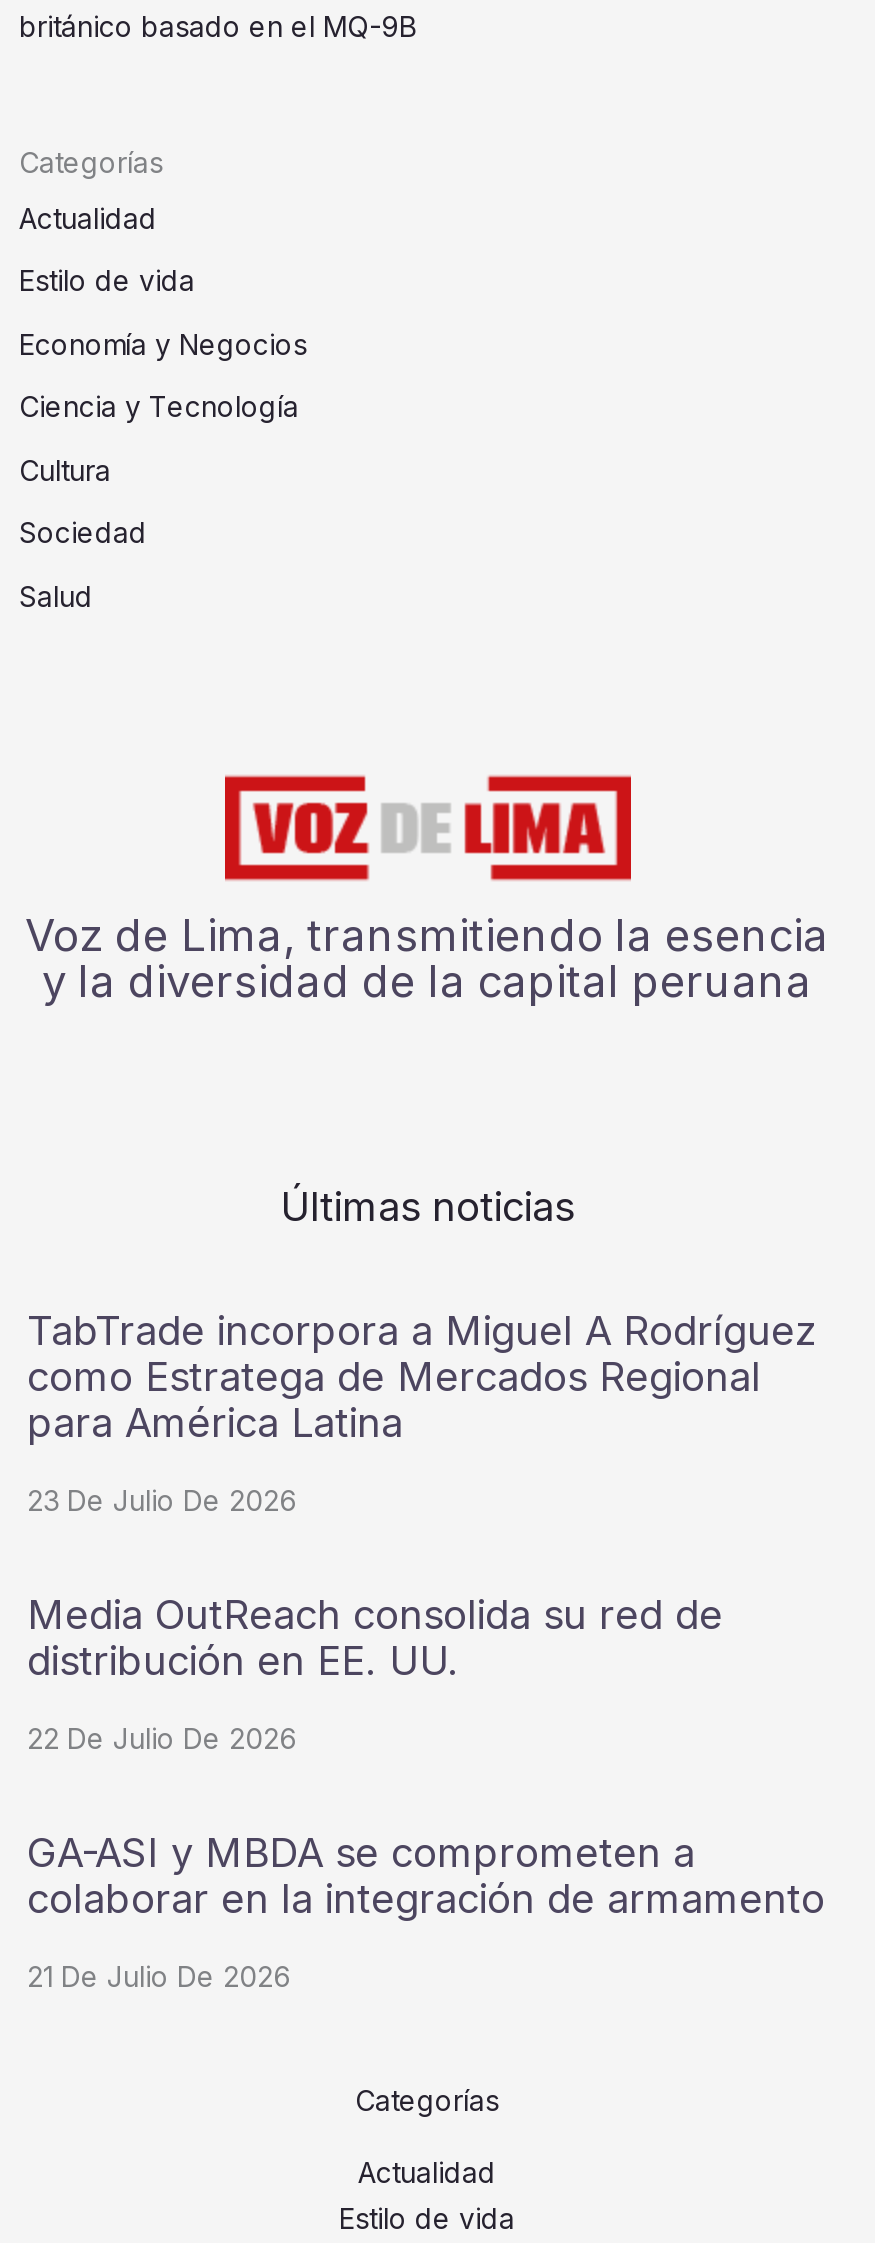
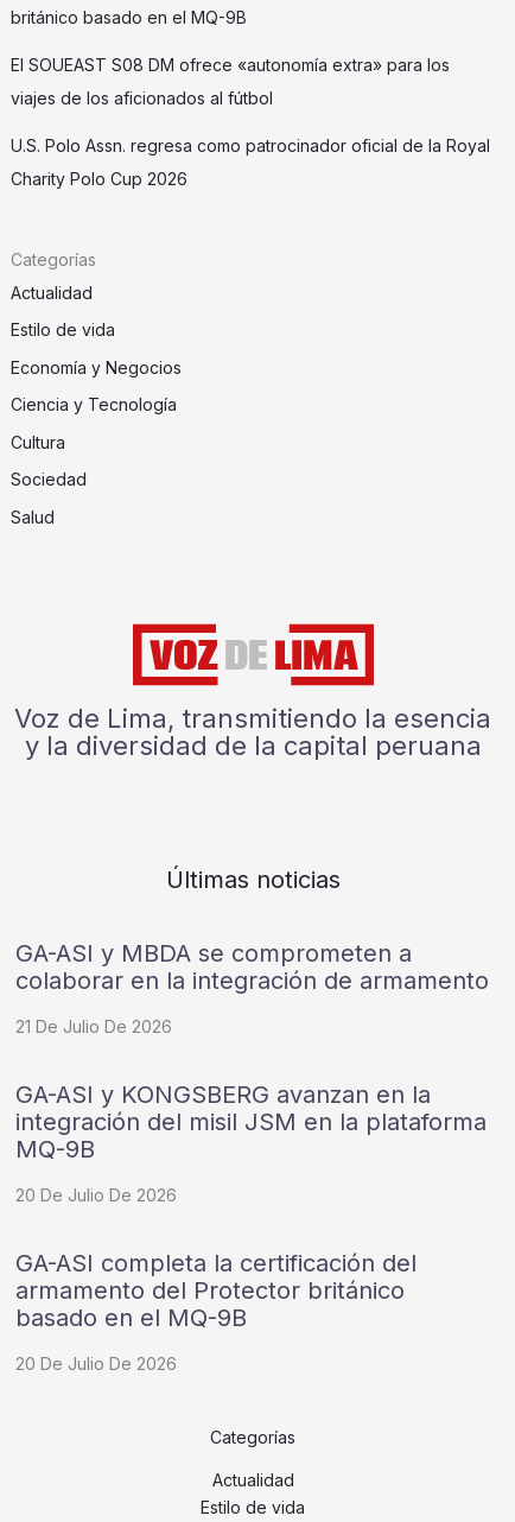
+ El SOUEAST S08 DM ofrece «autonomía extra» para los
+ viajes de los aficionados al fútbol
+ U.S. Polo Assn. regresa como patrocinador oficial de la Royal
+ Charity Polo Cup 2026

- TabTrade incorpora a Miguel A Rodríguez
- como Estratega de Mercados Regional
- para América Latina
- 23 De Julio De 2026
- Media OutReach consolida su red de
- distribución en EE. UU.
- 22 De Julio De 2026

moved up: GA-ASI y MBDA se comprometen a | colaborar en la integración de armamento | 21 De Julio De 2026

+ GA-ASI y KONGSBERG avanzan en la
+ integración del misil JSM en la plataforma
+ MQ-9B
+ 20 De Julio De 2026
+ GA-ASI completa la certificación del
+ armamento del Protector británico
+ basado en el MQ-9B
+ 20 De Julio De 2026
